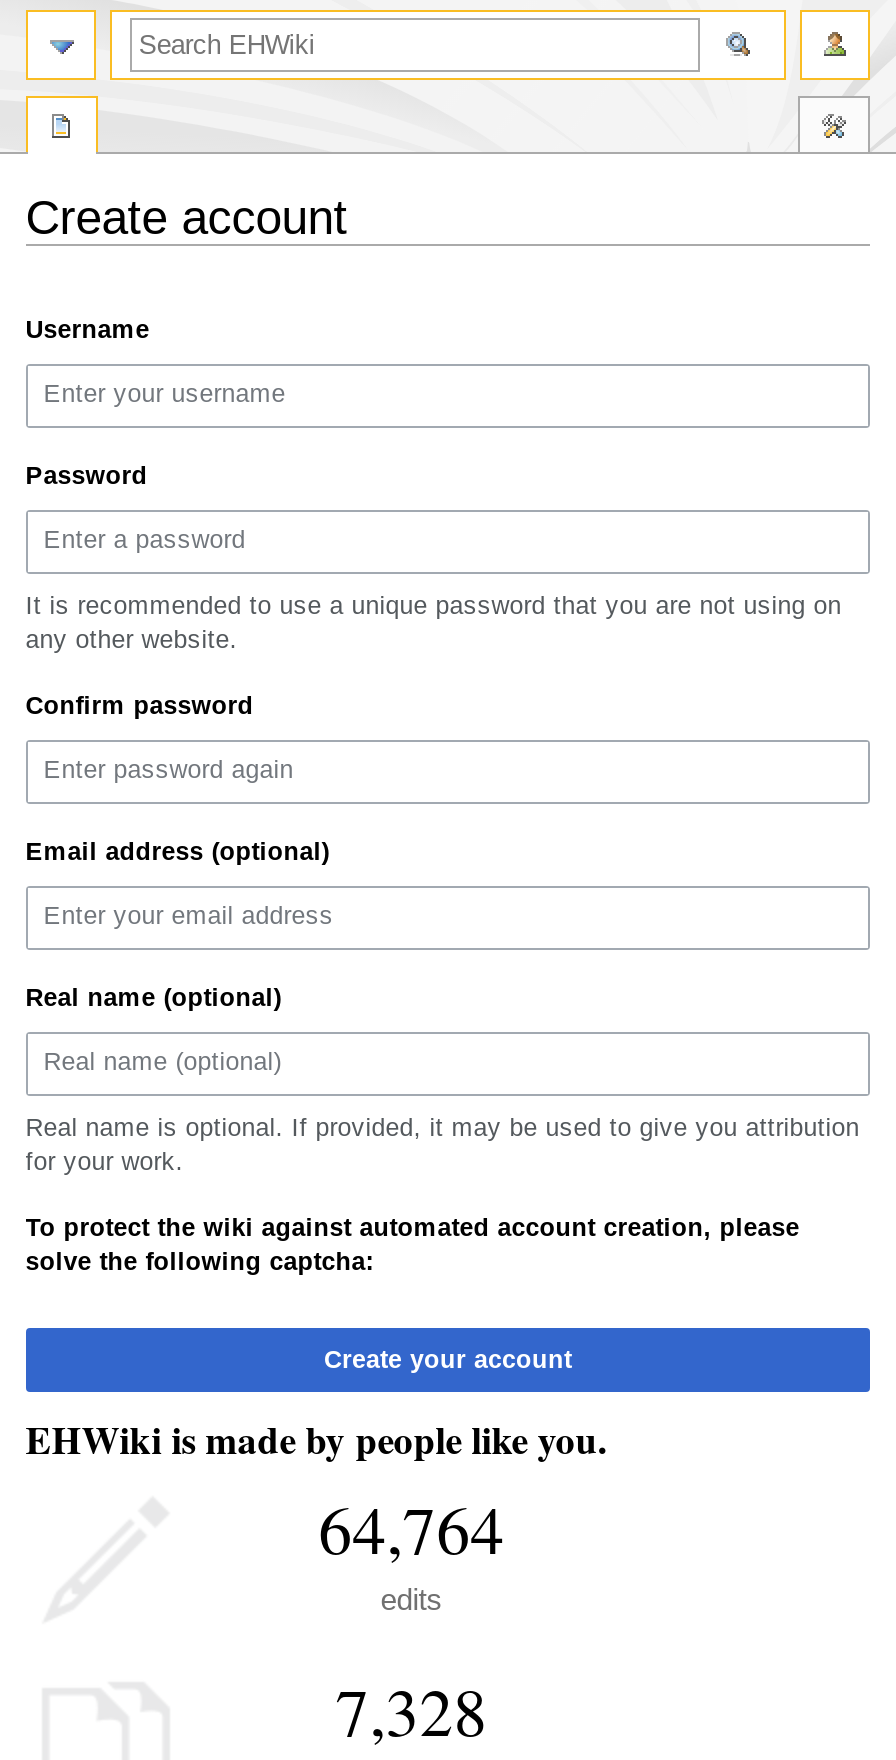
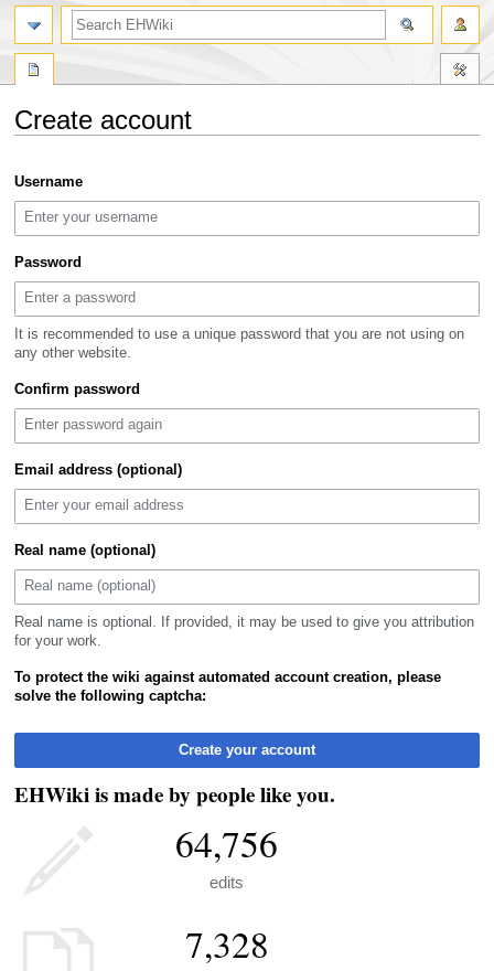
- 64,764
+ 64,756
